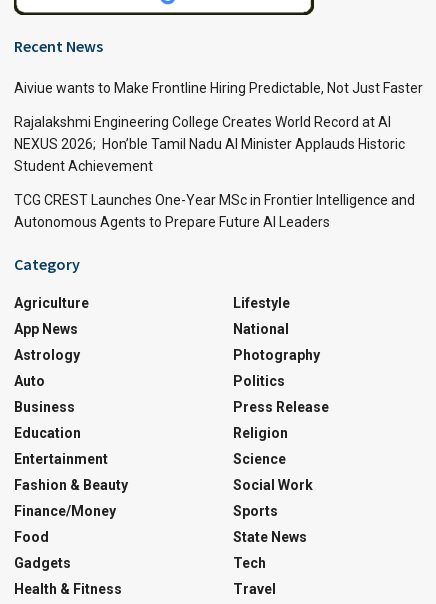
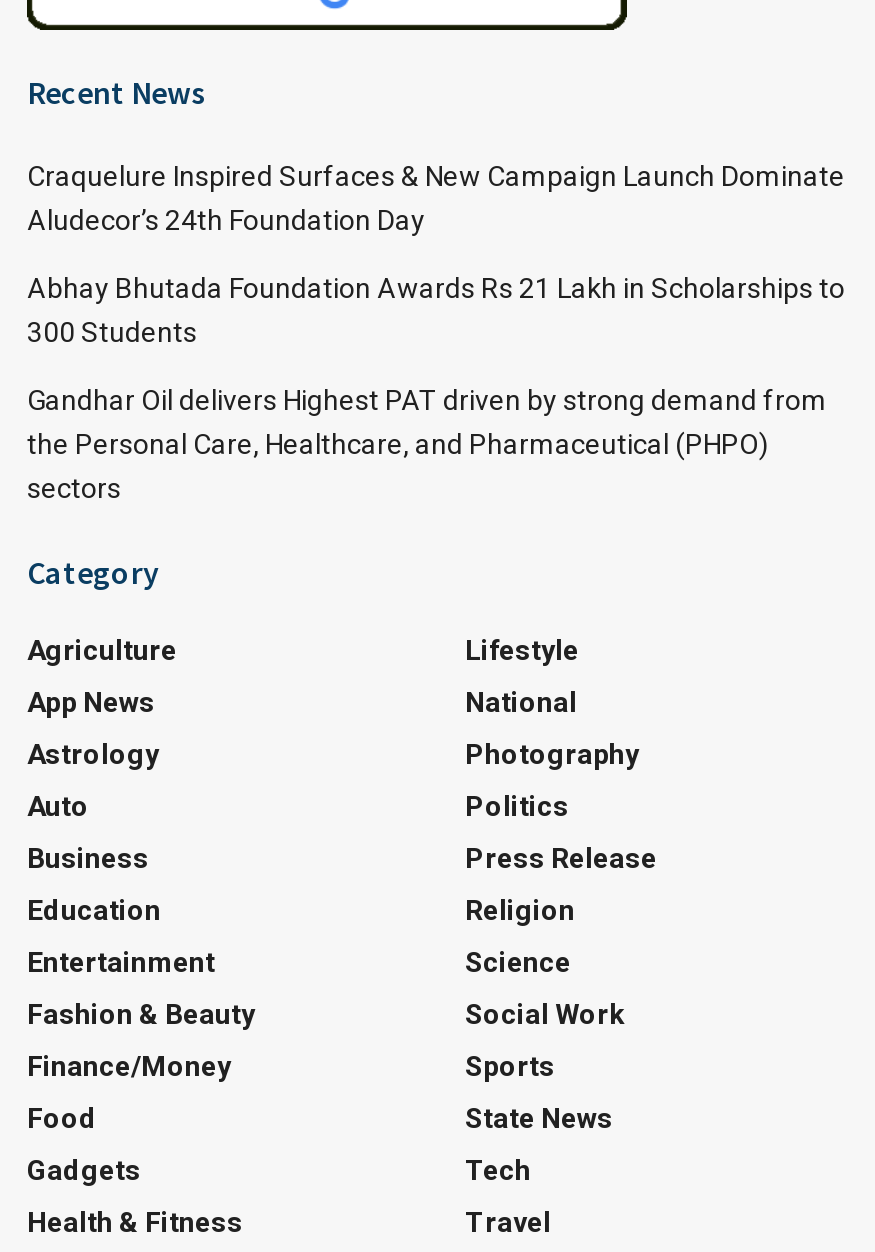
- Aiviue wants to Make Frontline Hiring Predictable, Not Just Faster
+ Craquelure Inspired Surfaces & New Campaign Launch Dominate
+ Aludecor’s 24th Foundation Day

- Rajalakshmi Engineering College Creates World Record at AI
- NEXUS 2026; Hon’ble Tamil Nadu AI Minister Applauds Historic
- Student Achievement
+ Abhay Bhutada Foundation Awards Rs 21 Lakh in Scholarships to
+ 300 Students

- TCG CREST Launches One-Year MSc in Frontier Intelligence and
- Autonomous Agents to Prepare Future AI Leaders
+ Gandhar Oil delivers Highest PAT driven by strong demand from
+ the Personal Care, Healthcare, and Pharmaceutical (PHPO)
+ sectors
